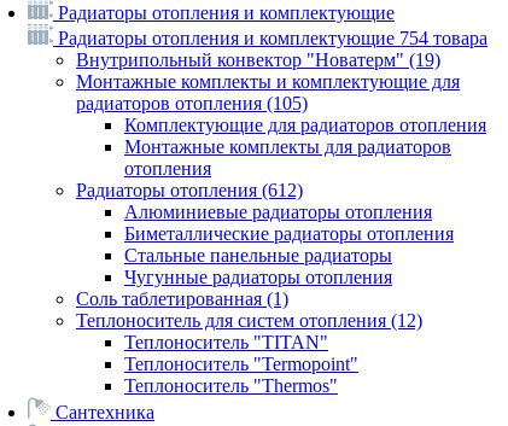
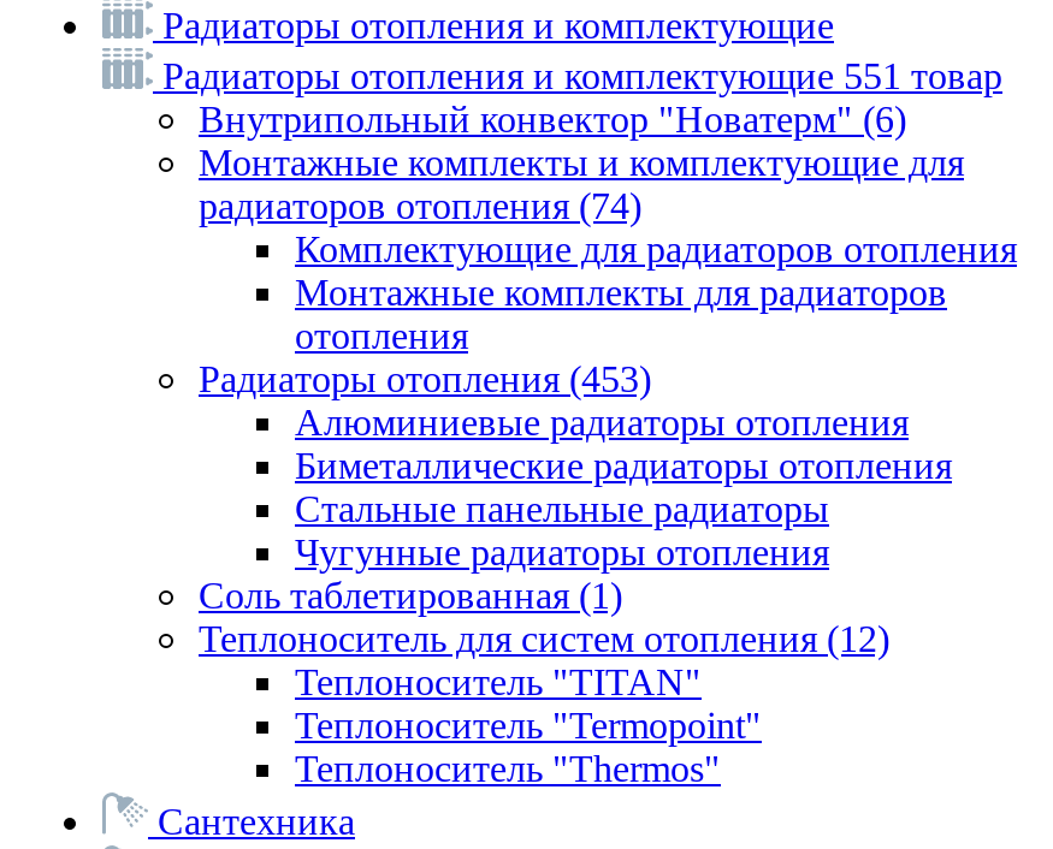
- Радиаторы отопления и комплектующие 754 товара
+ Радиаторы отопления и комплектующие 551 товар

- Внутрипольный конвектор "Новатерм" (19)
+ Внутрипольный конвектор "Новатерм" (6)

- радиаторов отопления (105)
+ радиаторов отопления (74)

- Радиаторы отопления (612)
+ Радиаторы отопления (453)
